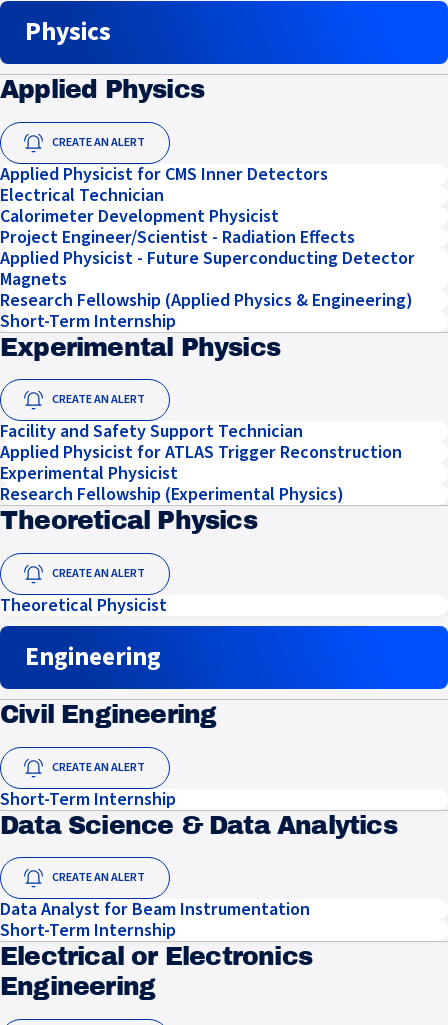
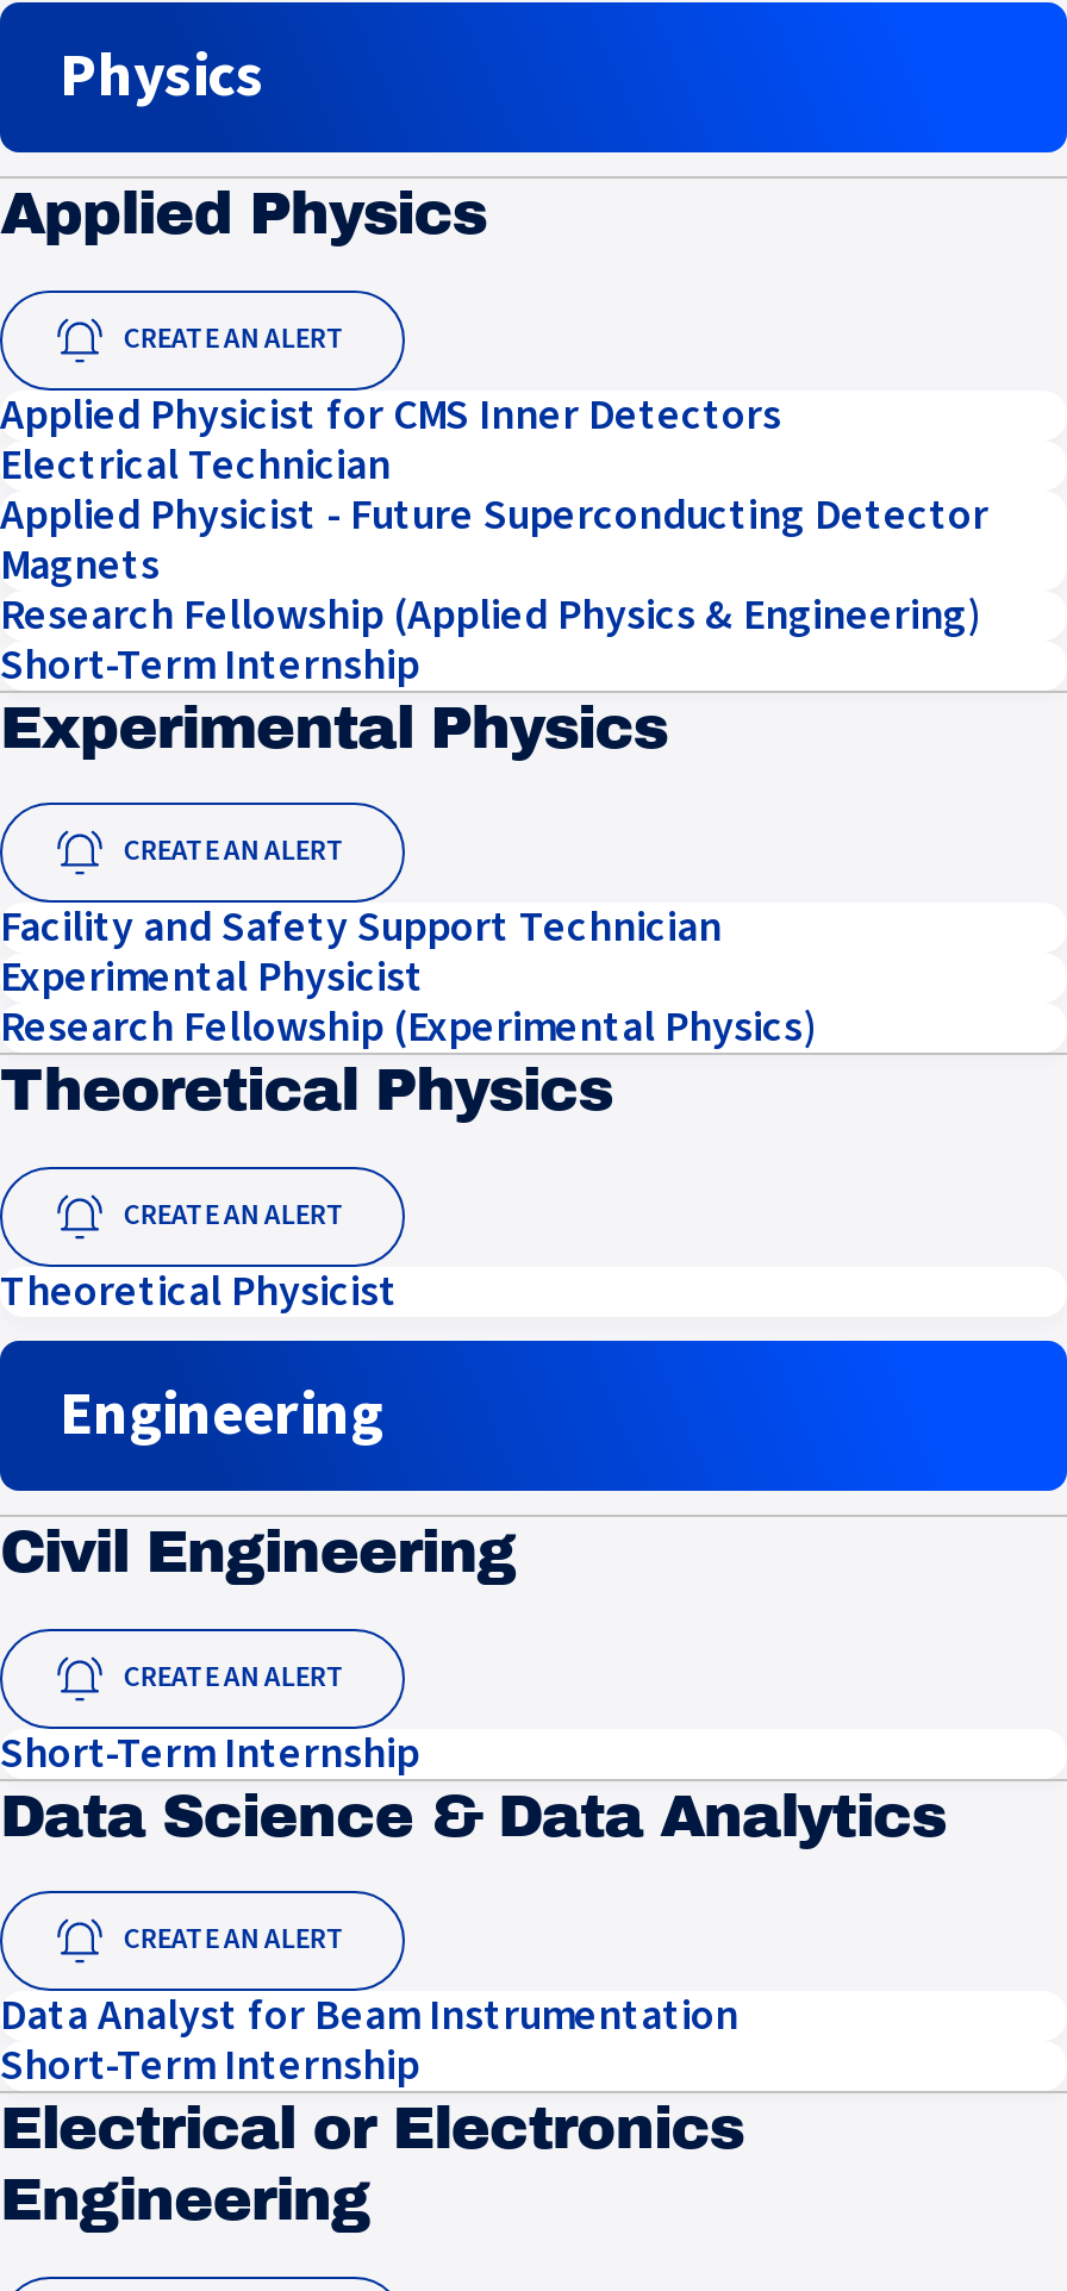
- Calorimeter Development Physicist
- Project Engineer/Scientist - Radiation Effects

- Applied Physicist for ATLAS Trigger Reconstruction
